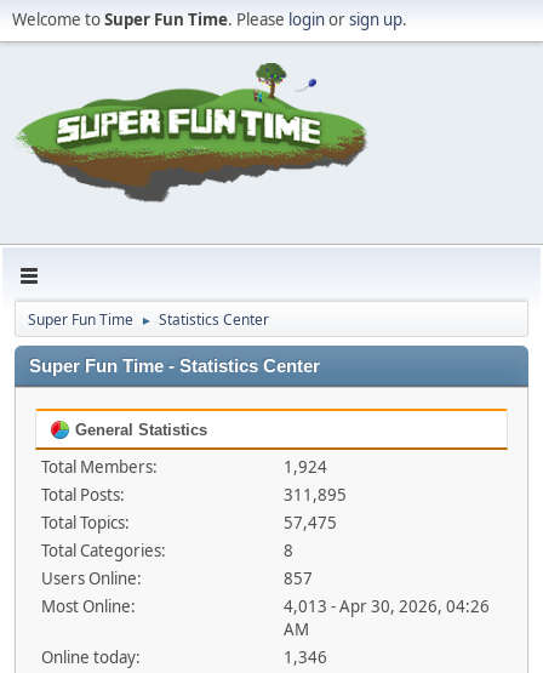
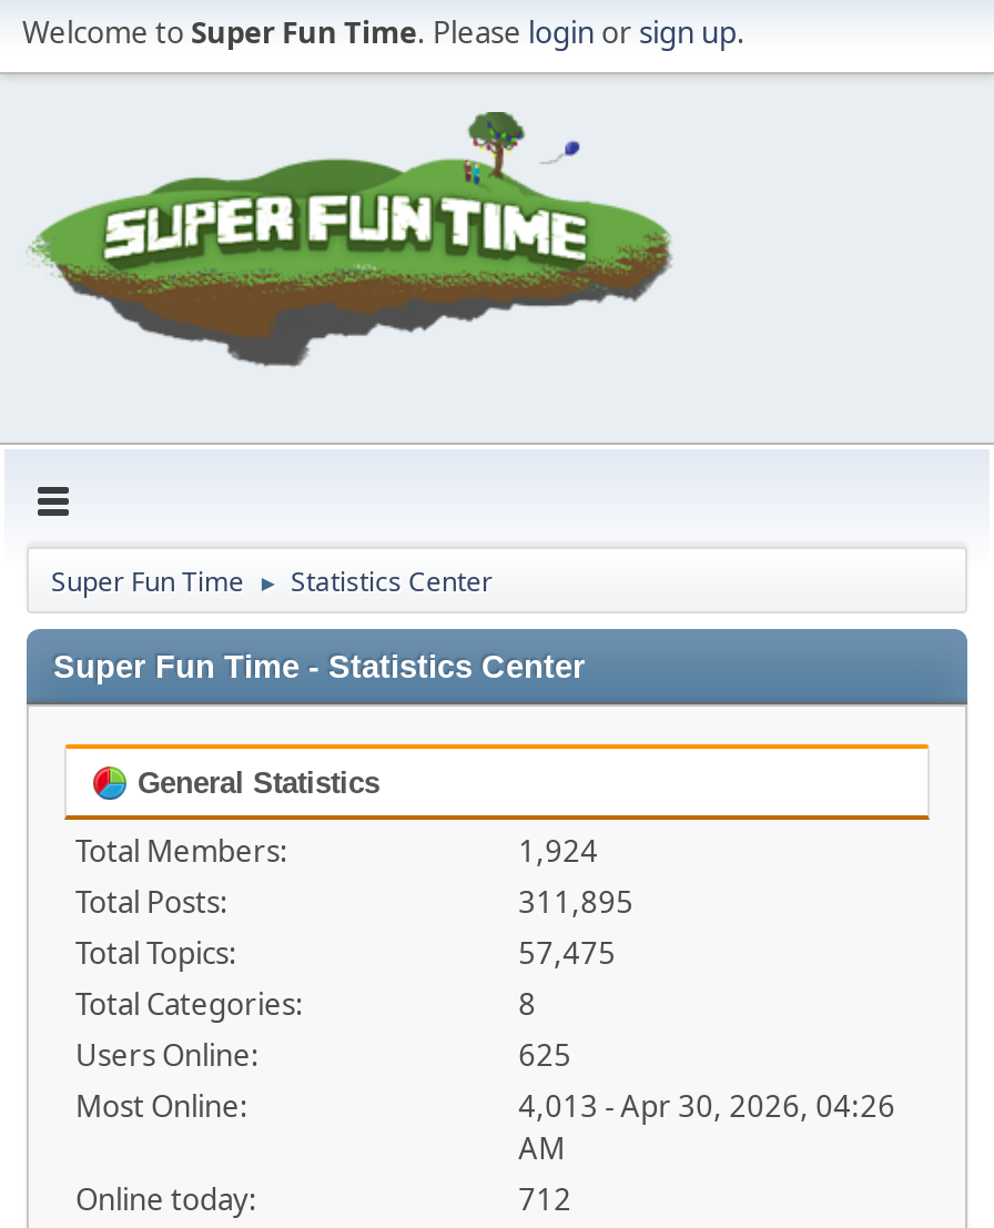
- 857
+ 625

- 1,346
+ 712
